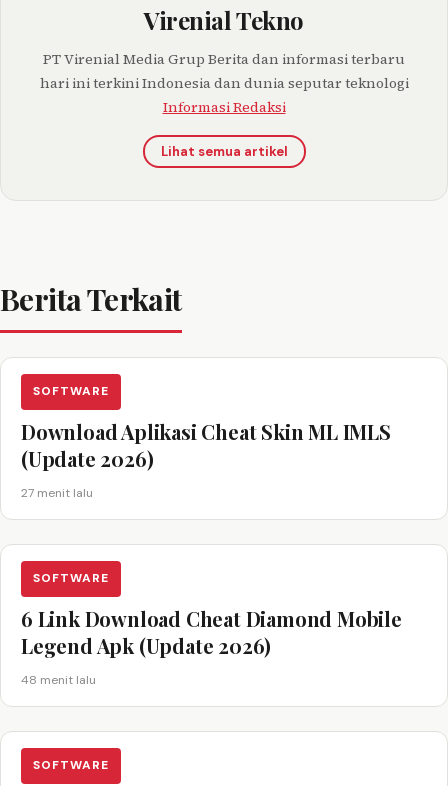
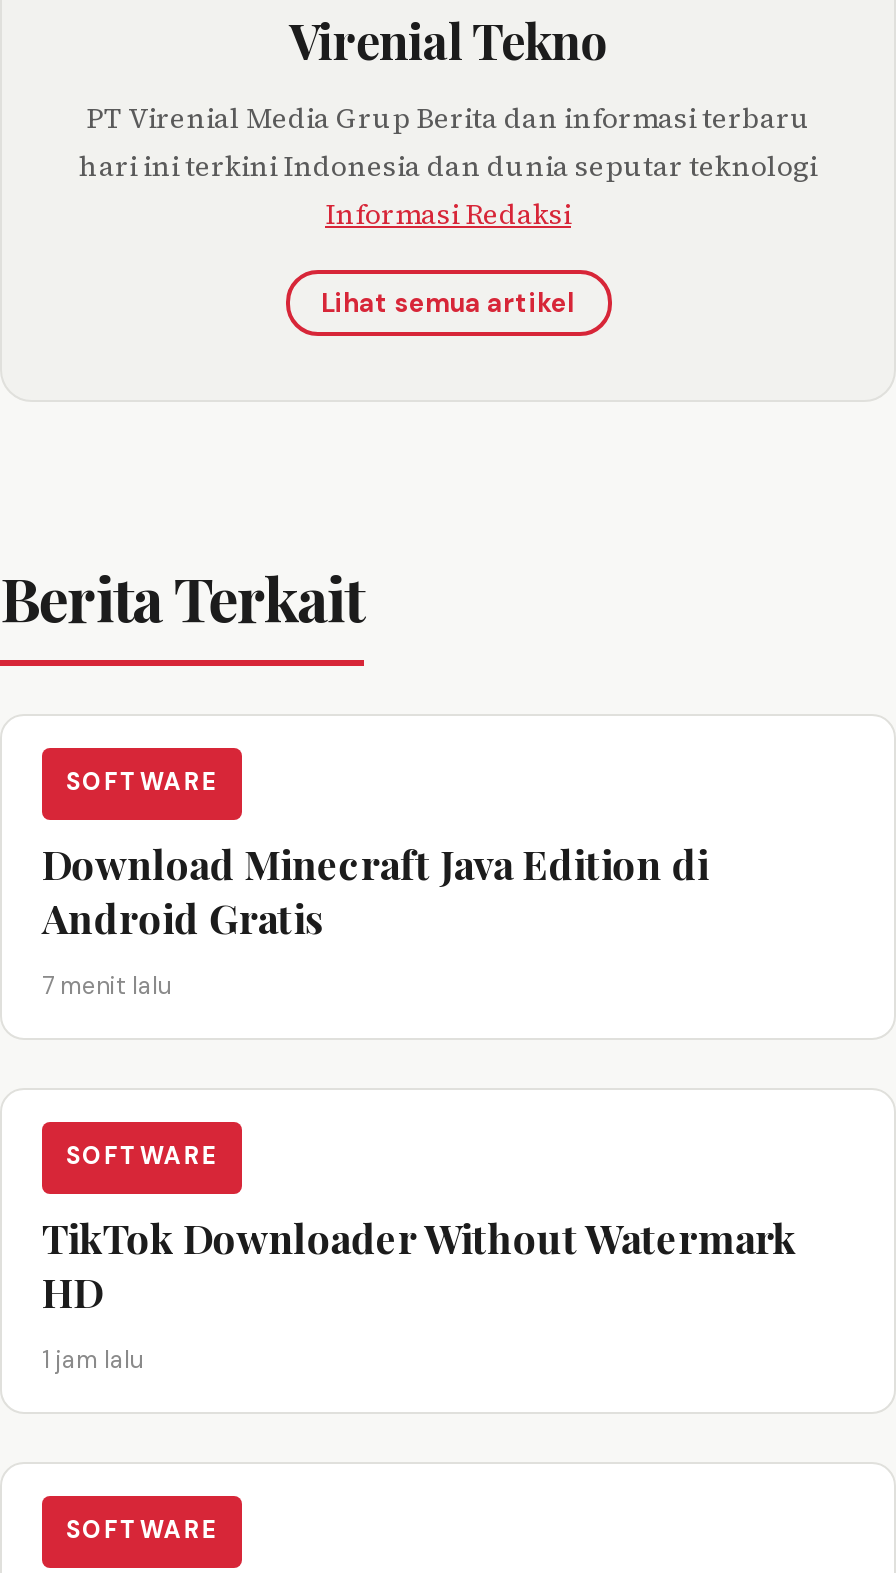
- Download Aplikasi Cheat Skin ML IMLS
- (Update 2026)
+ Download Minecraft Java Edition di
+ Android Gratis

- 27 menit lalu
+ 7 menit lalu

- 6 Link Download Cheat Diamond Mobile
- Legend Apk (Update 2026)
+ TikTok Downloader Without Watermark
+ HD

- 48 menit lalu
+ 1 jam lalu
